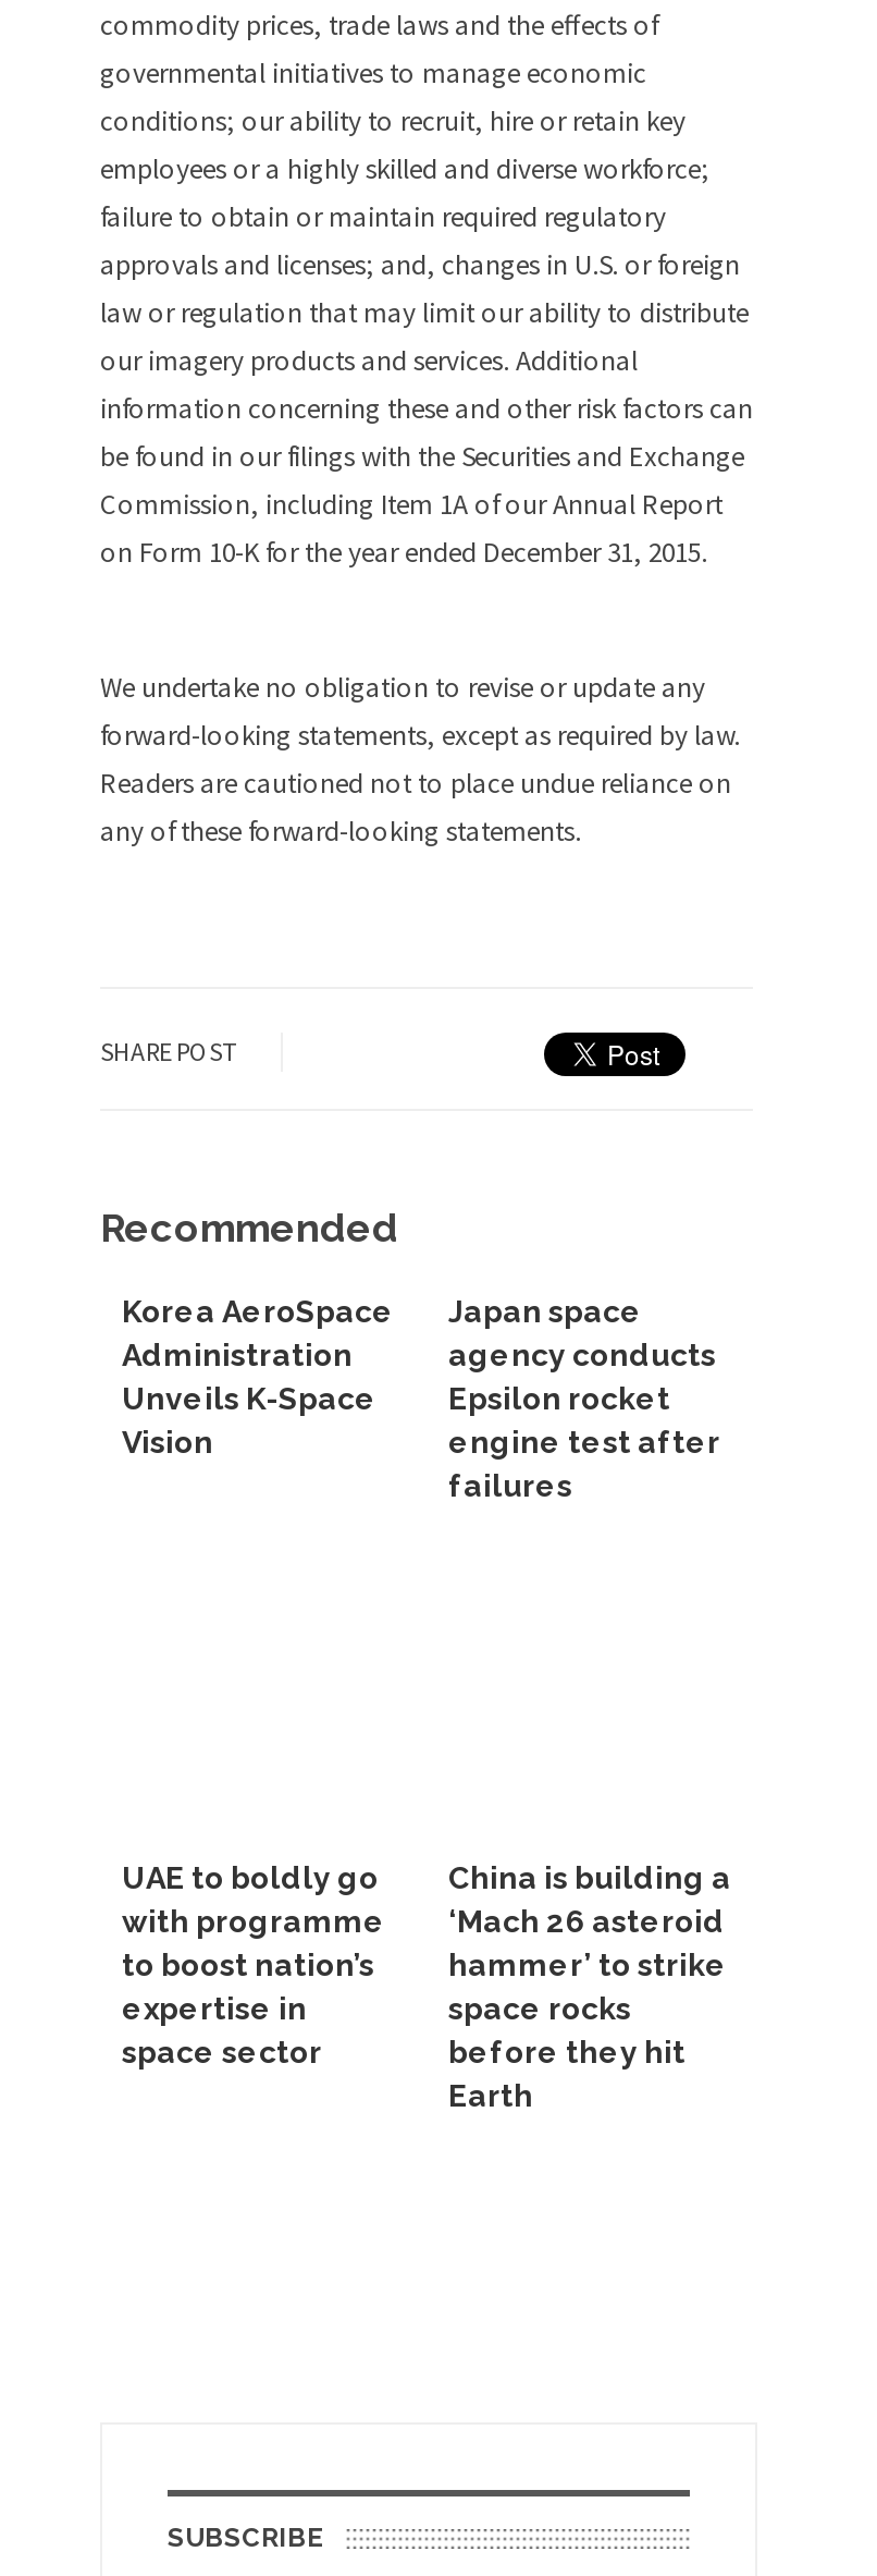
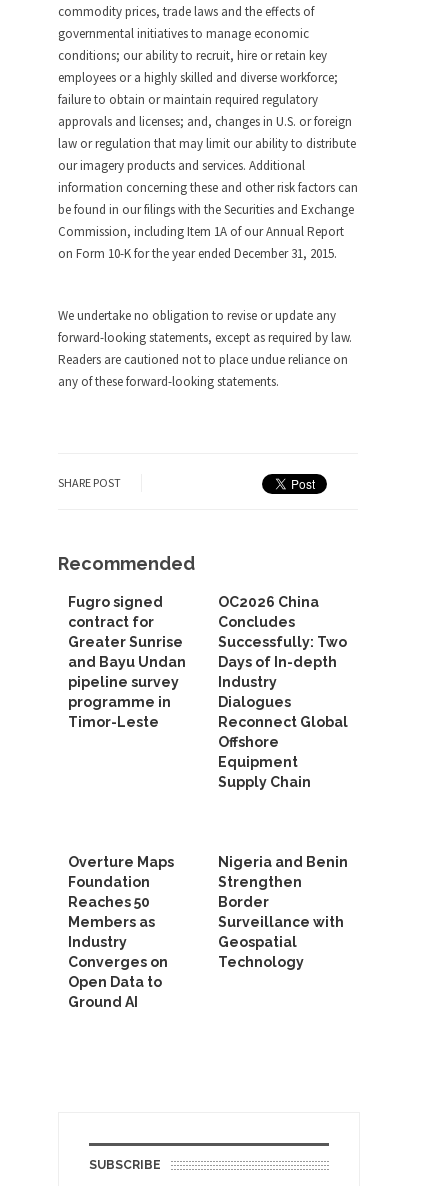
- Korea AeroSpace
- Administration
- Unveils K-Space
- Vision
+ Fugro signed
+ contract for
+ Greater Sunrise
+ and Bayu Undan
+ pipeline survey
+ programme in
+ Timor-Leste

- Japan space
- agency conducts
- Epsilon rocket
- engine test after
- failures
+ OC2026 China
+ Concludes
+ Successfully: Two
+ Days of In-depth
+ Industry
+ Dialogues
+ Reconnect Global
+ Offshore
+ Equipment
+ Supply Chain

- UAE to boldly go
- with programme
- to boost nation’s
- expertise in
- space sector
+ Overture Maps
+ Foundation
+ Reaches 50
+ Members as
+ Industry
+ Converges on
+ Open Data to
+ Ground AI

- China is building a
- ‘Mach 26 asteroid
- hammer’ to strike
- space rocks
- before they hit
- Earth
+ Nigeria and Benin
+ Strengthen
+ Border
+ Surveillance with
+ Geospatial
+ Technology
